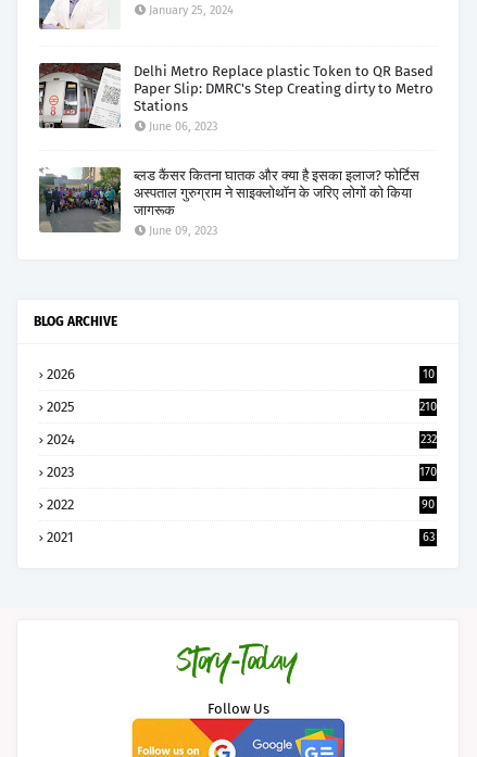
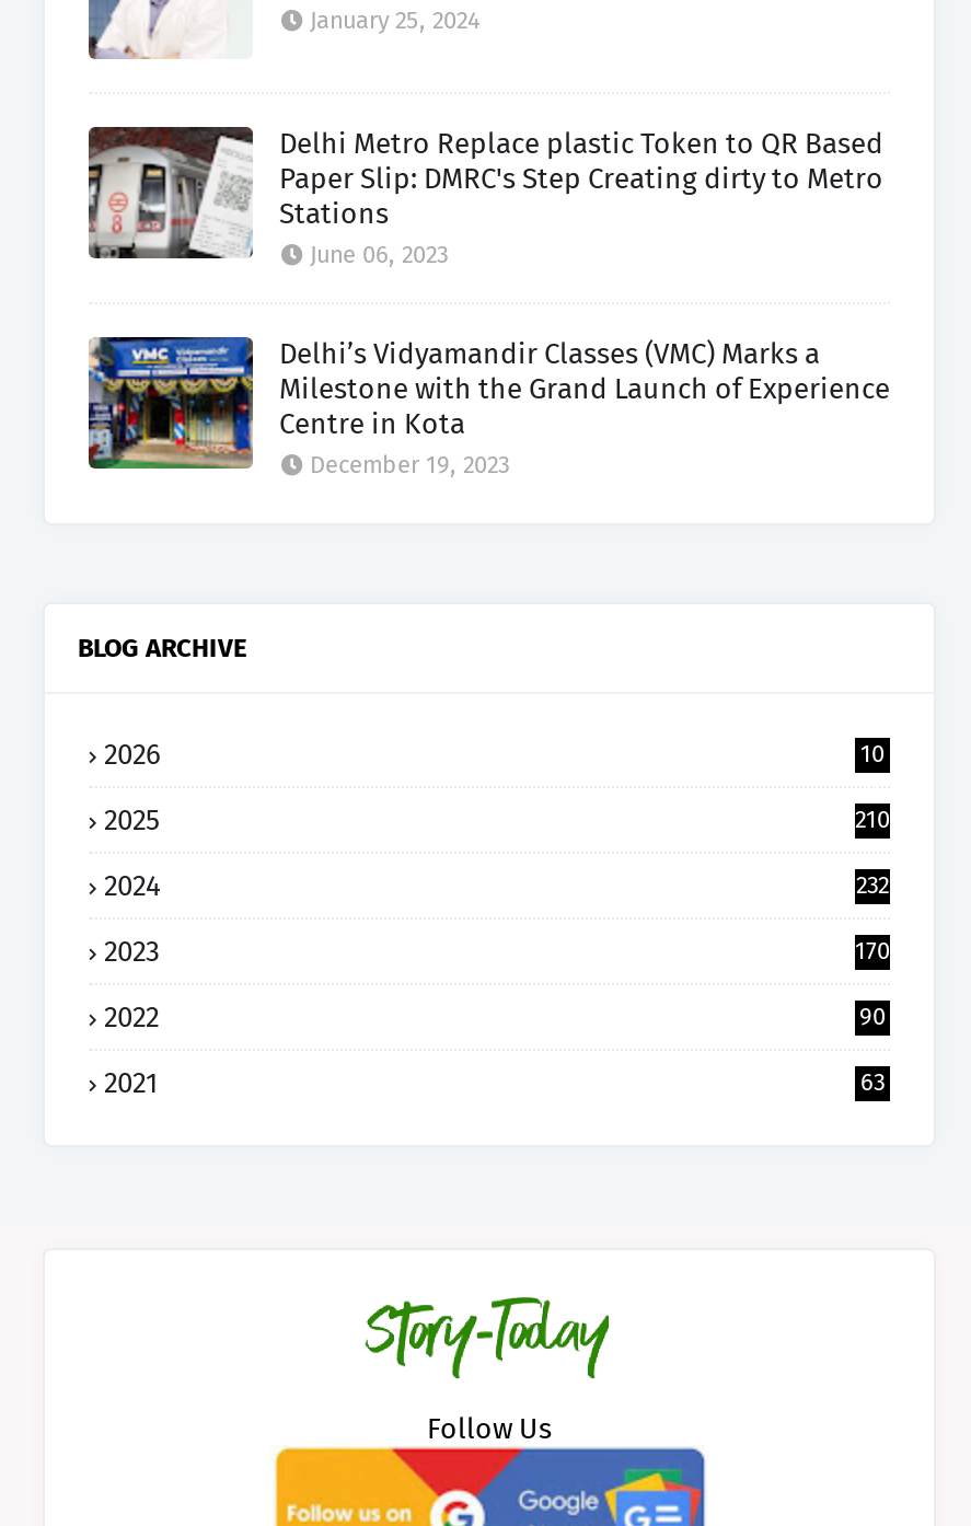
- [image]
- ब्लड कैंसर कितना घातक और क्या है इसका इलाज? फोर्टिस
- अस्पताल गुरुग्राम ने साइक्लोथॉन के जरिए लोगों को किया
- जागरूक
- June 09, 2023
+ [image]
+ Delhi’s Vidyamandir Classes (VMC) Marks a
+ Milestone with the Grand Launch of Experience
+ Centre in Kota
+ December 19, 2023
